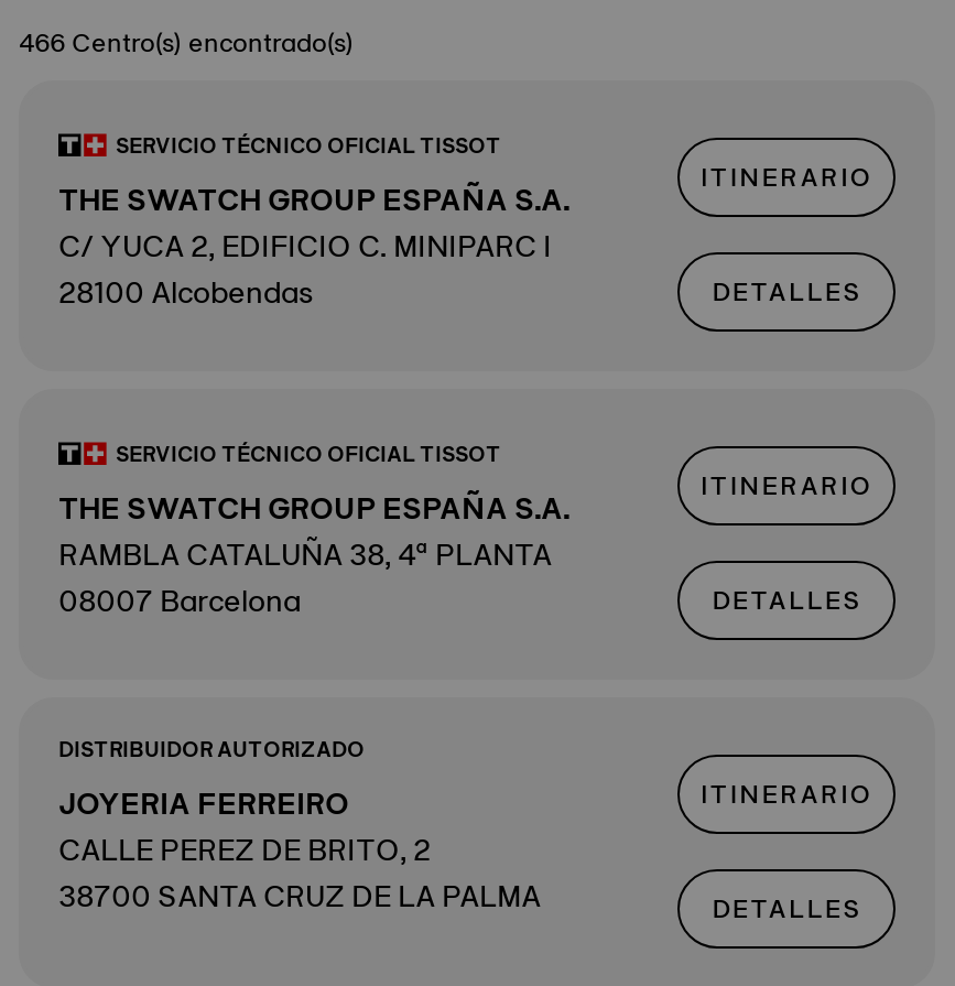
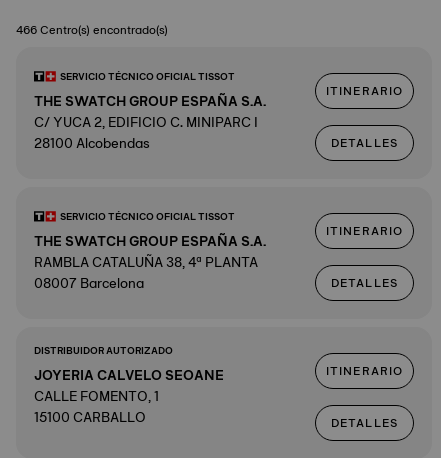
- JOYERIA FERREIRO
- CALLE PEREZ DE BRITO, 2
- 38700 SANTA CRUZ DE LA PALMA
+ JOYERIA CALVELO SEOANE
+ CALLE FOMENTO, 1
+ 15100 CARBALLO
